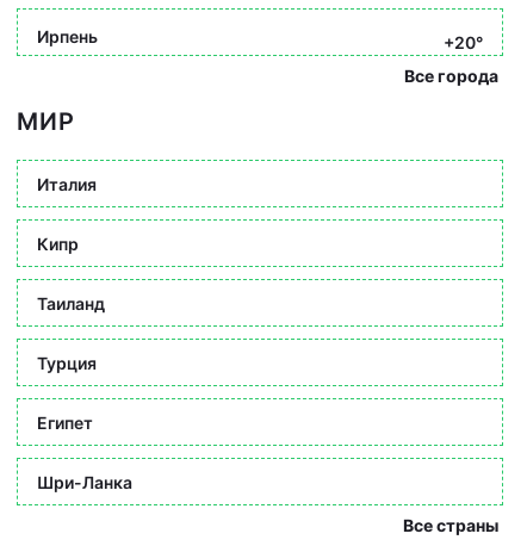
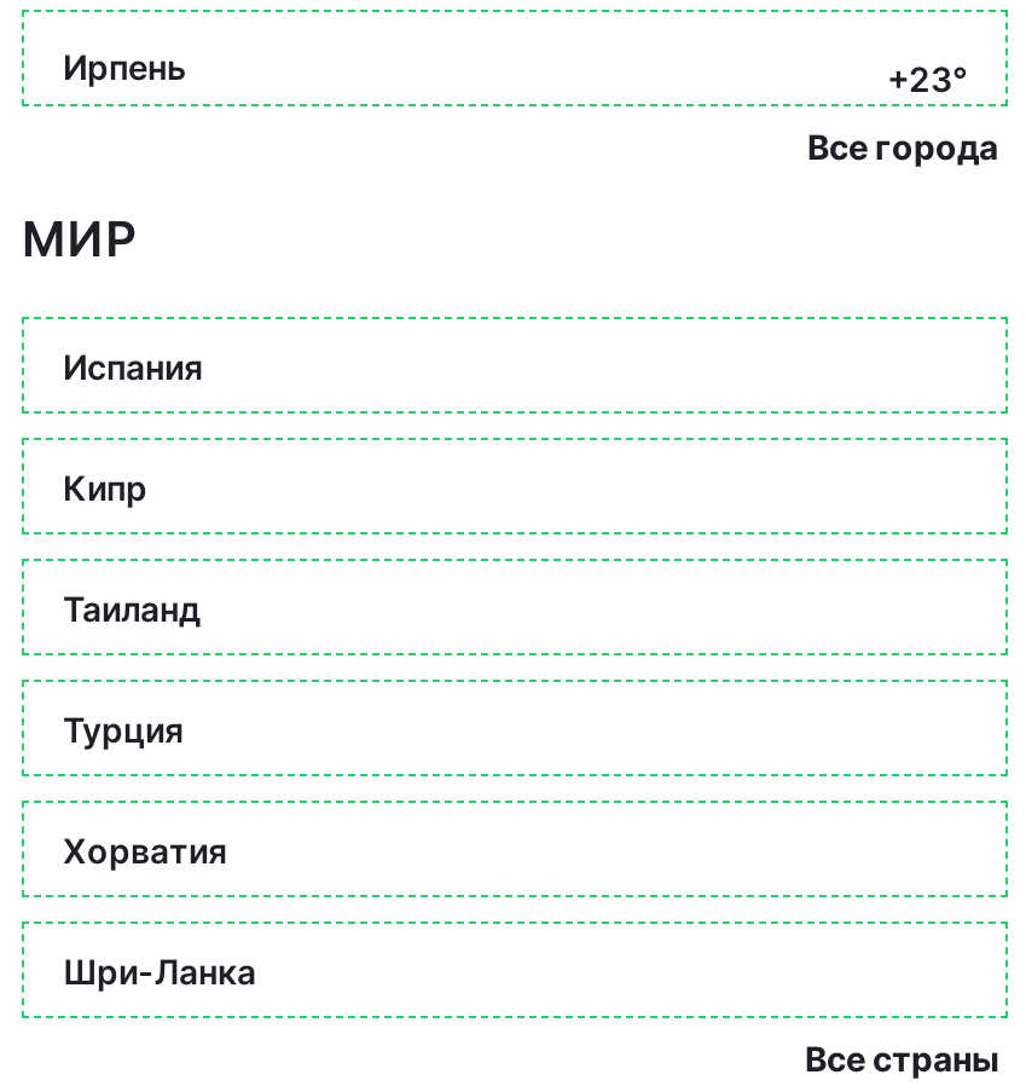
- +20°
+ +23°

- Италия
+ Испания

- Египет
+ Хорватия
